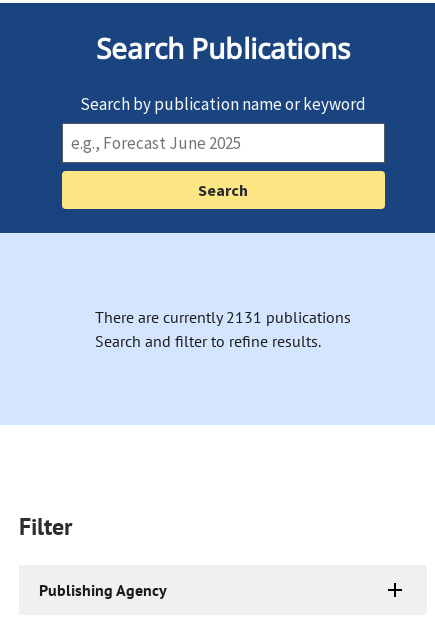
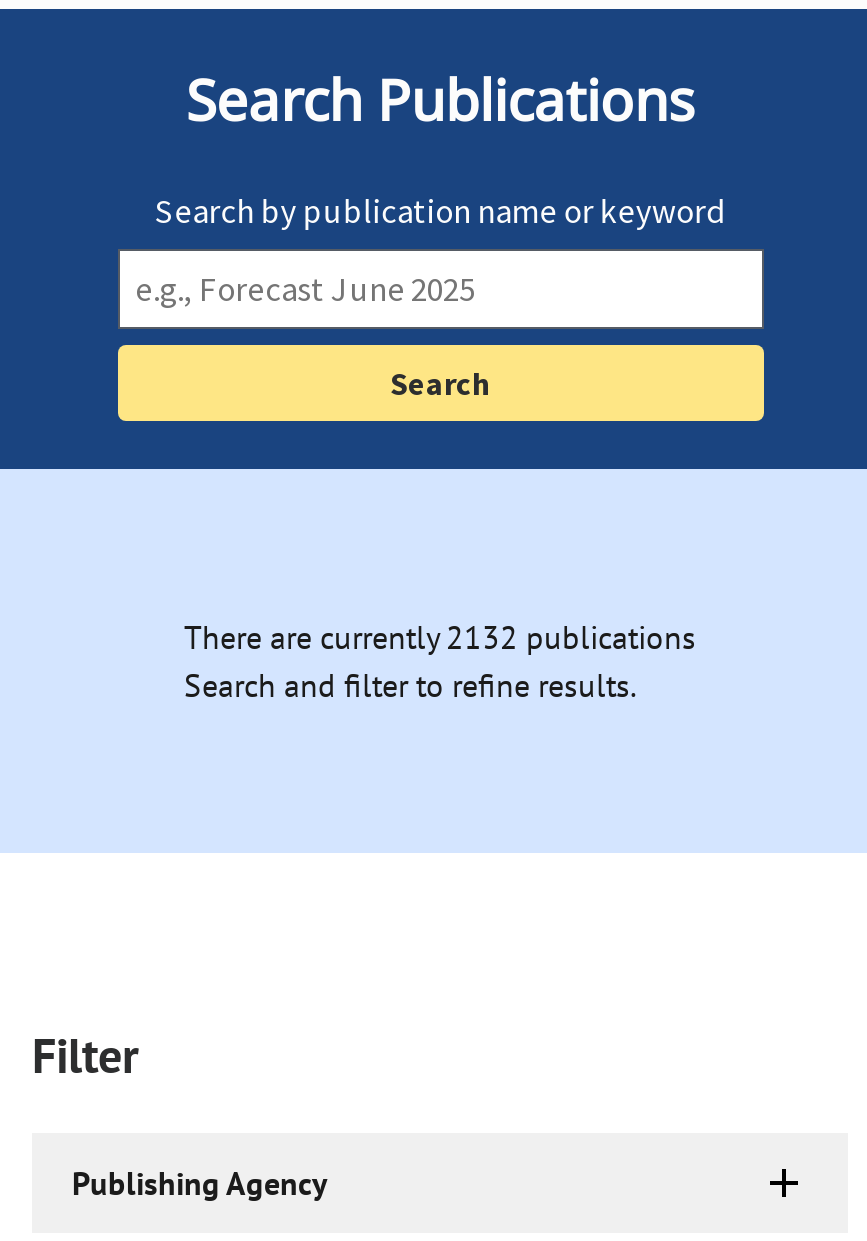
- There are currently 2131 publications
+ There are currently 2132 publications
